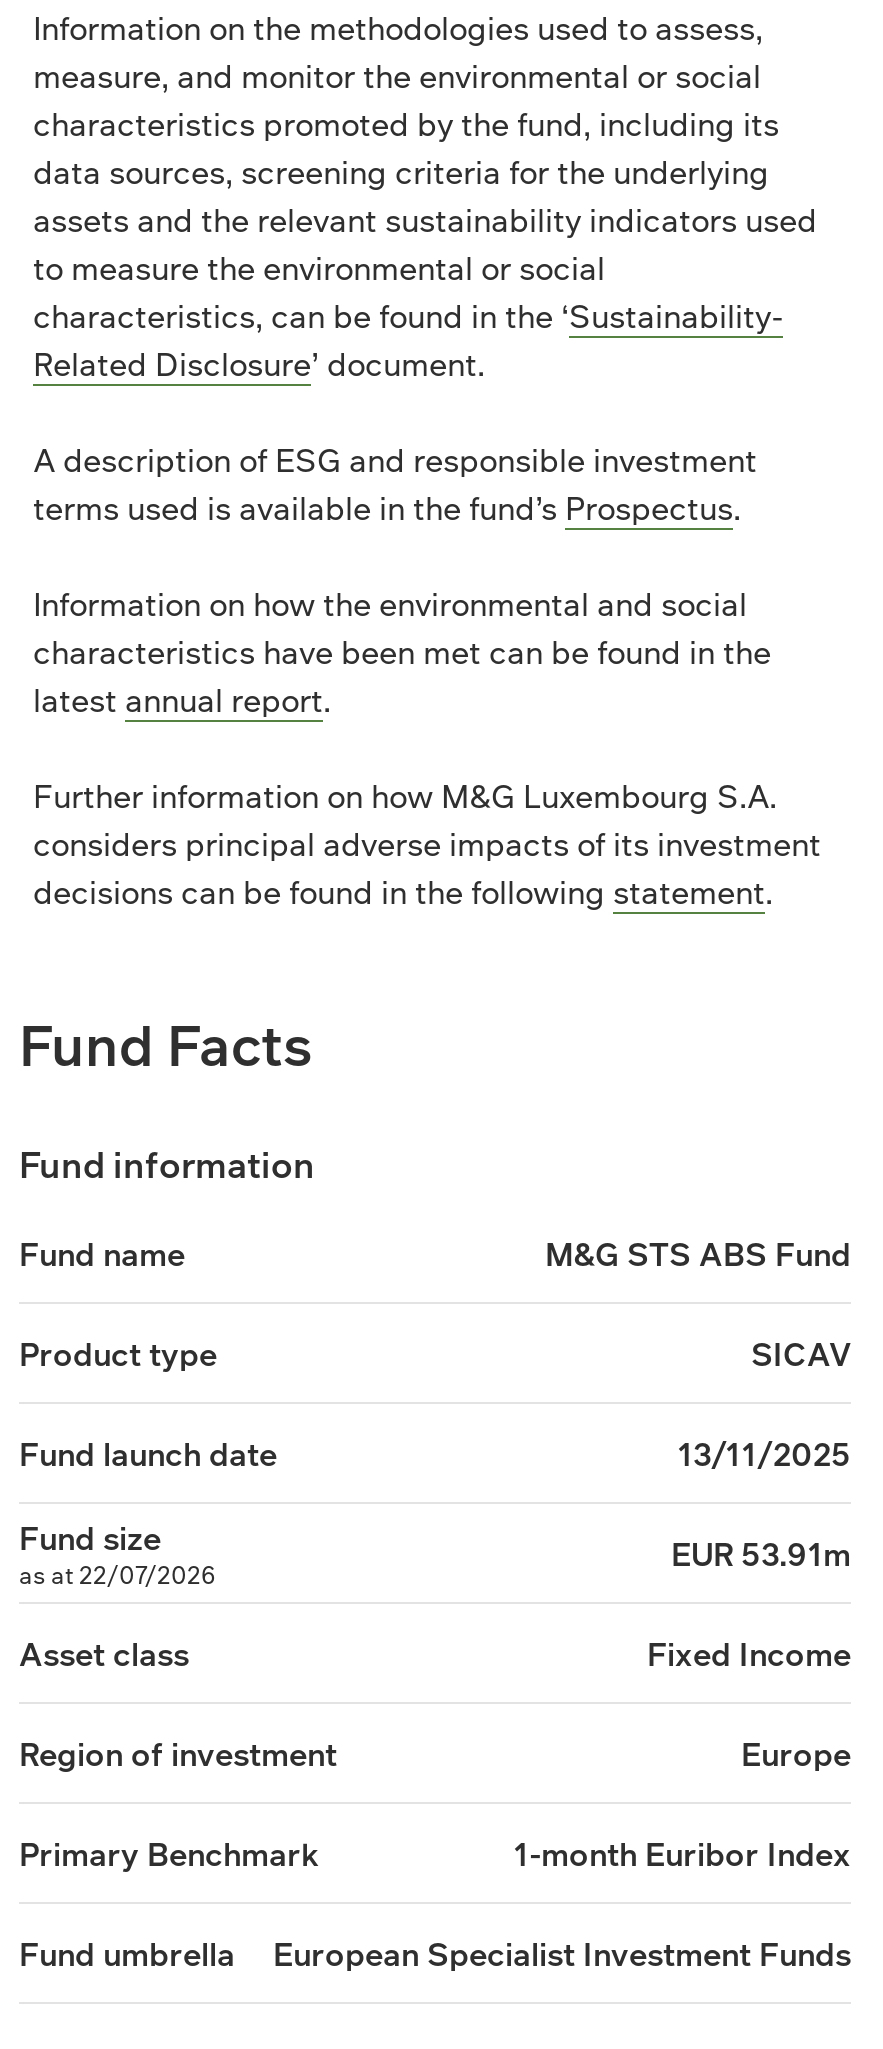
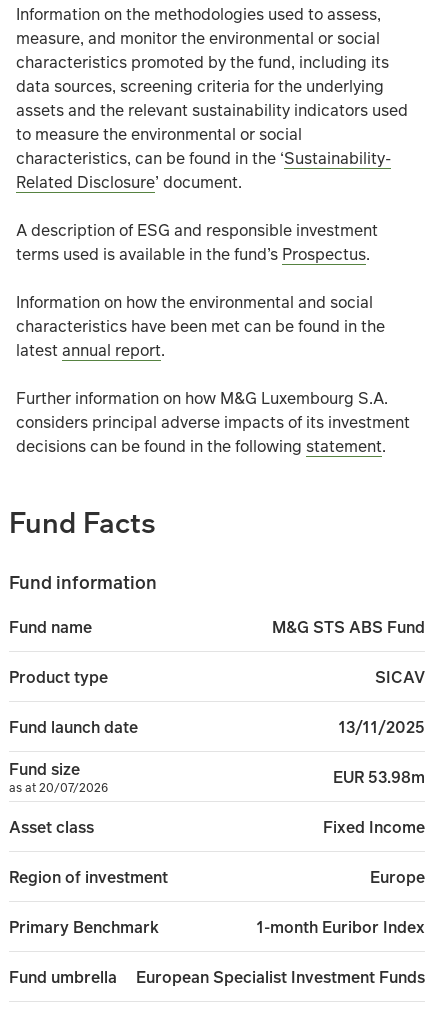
- EUR 53.91m
+ EUR 53.98m

- as at 22/07/2026
+ as at 20/07/2026
